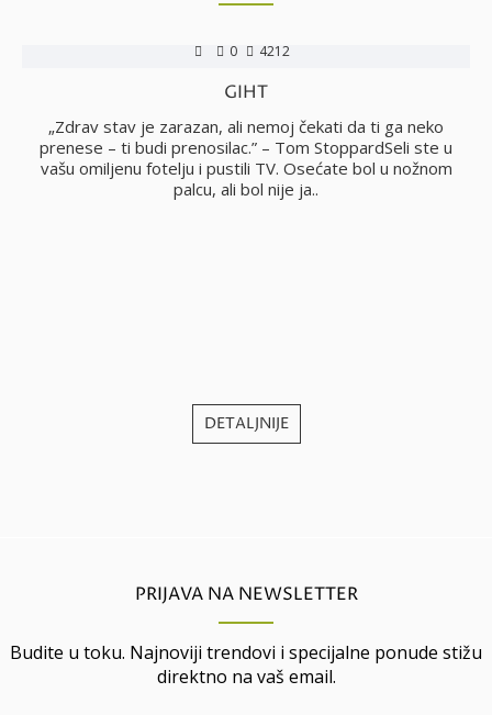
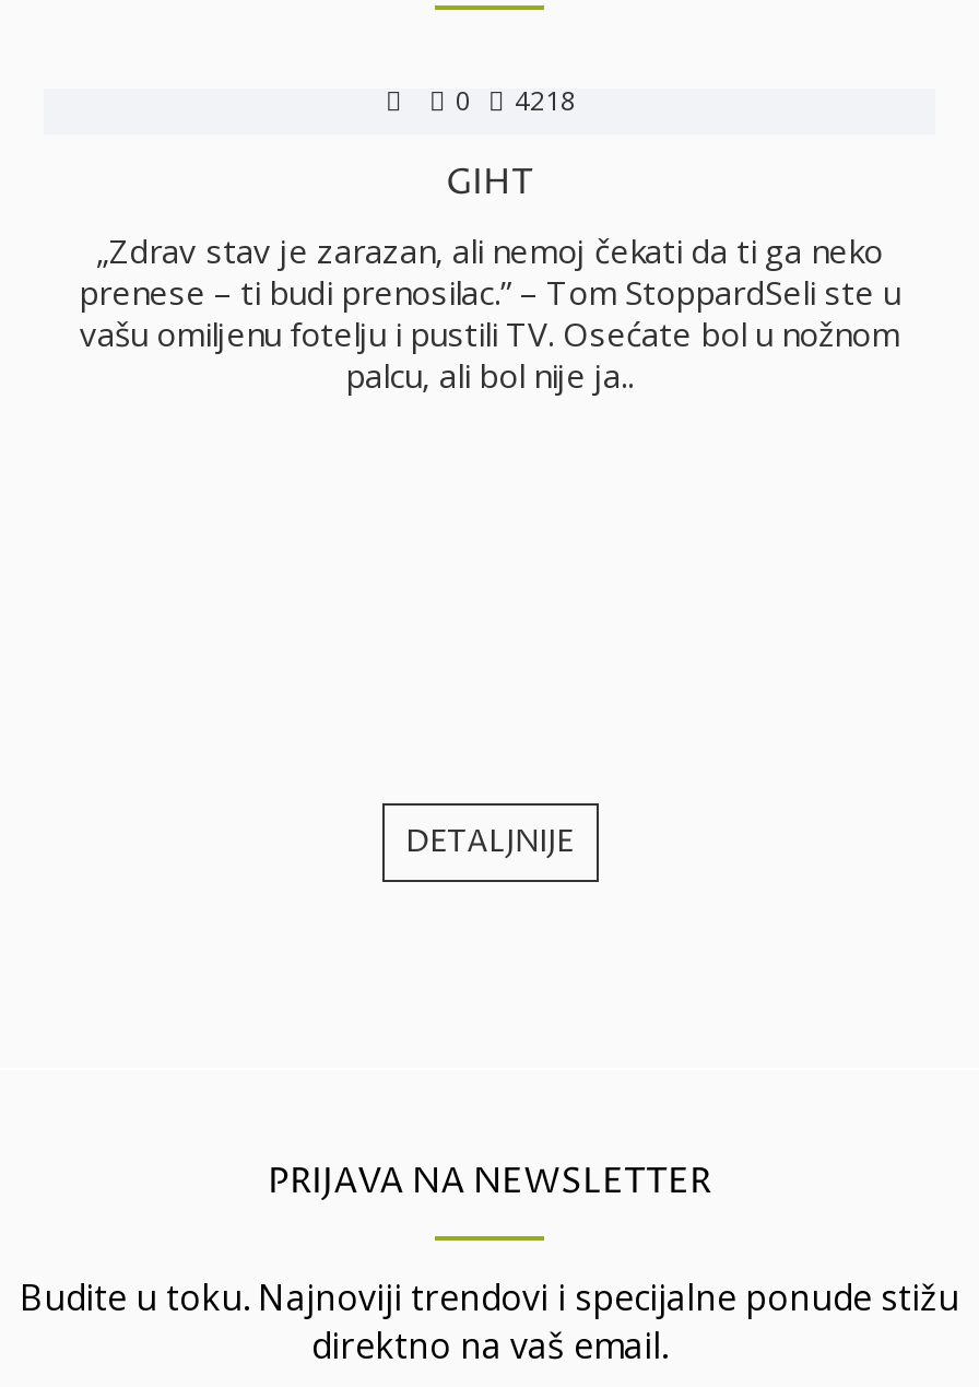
- 0 4212
+ 0 4218
